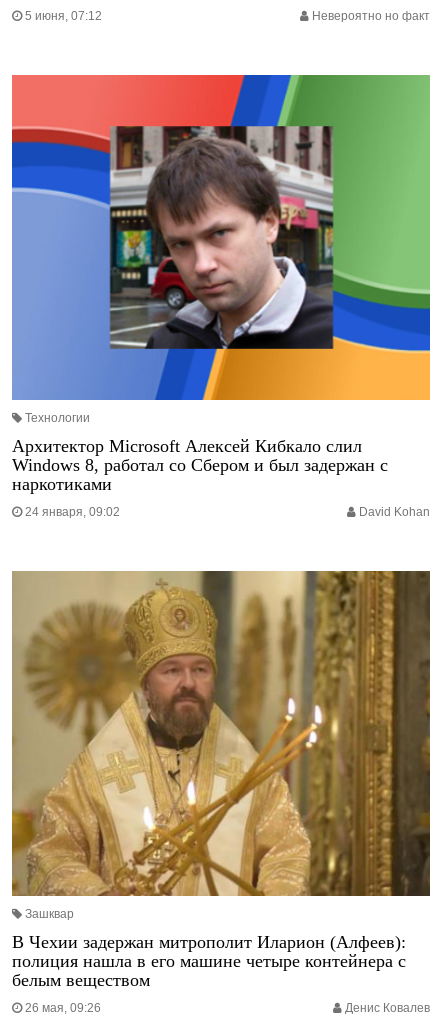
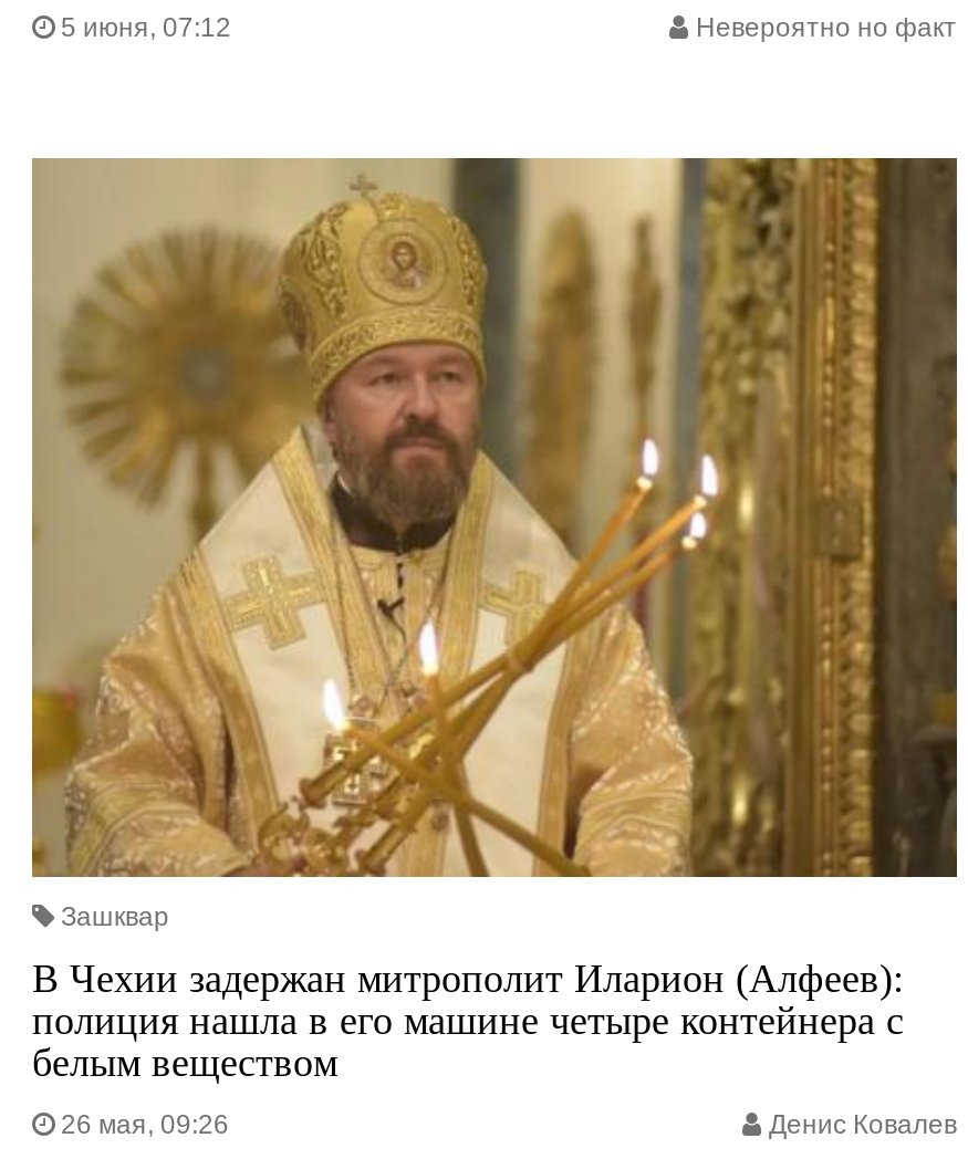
- [image]
- Технологии
- Архитектор Microsoft Алексей Кибкало слил
- Windows 8, работал со Сбером и был задержан с
- наркотиками
- 24 января, 09:02
- David Kohan
